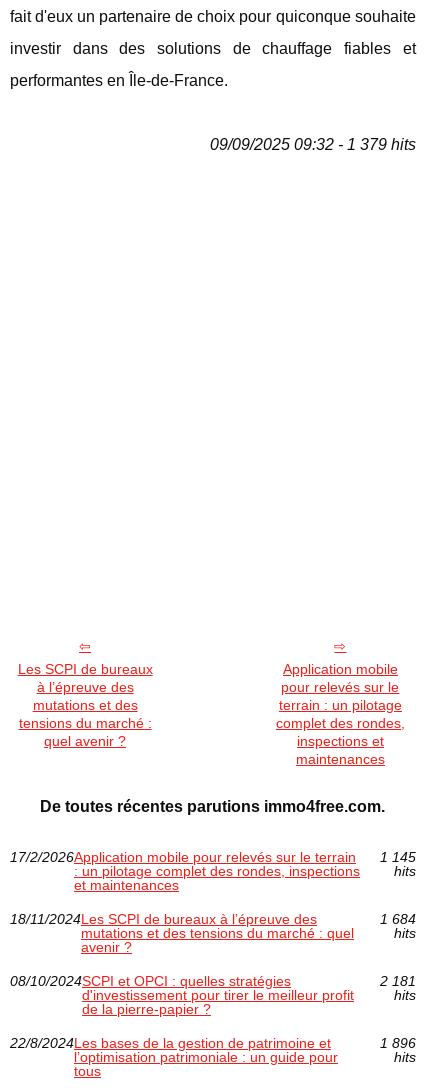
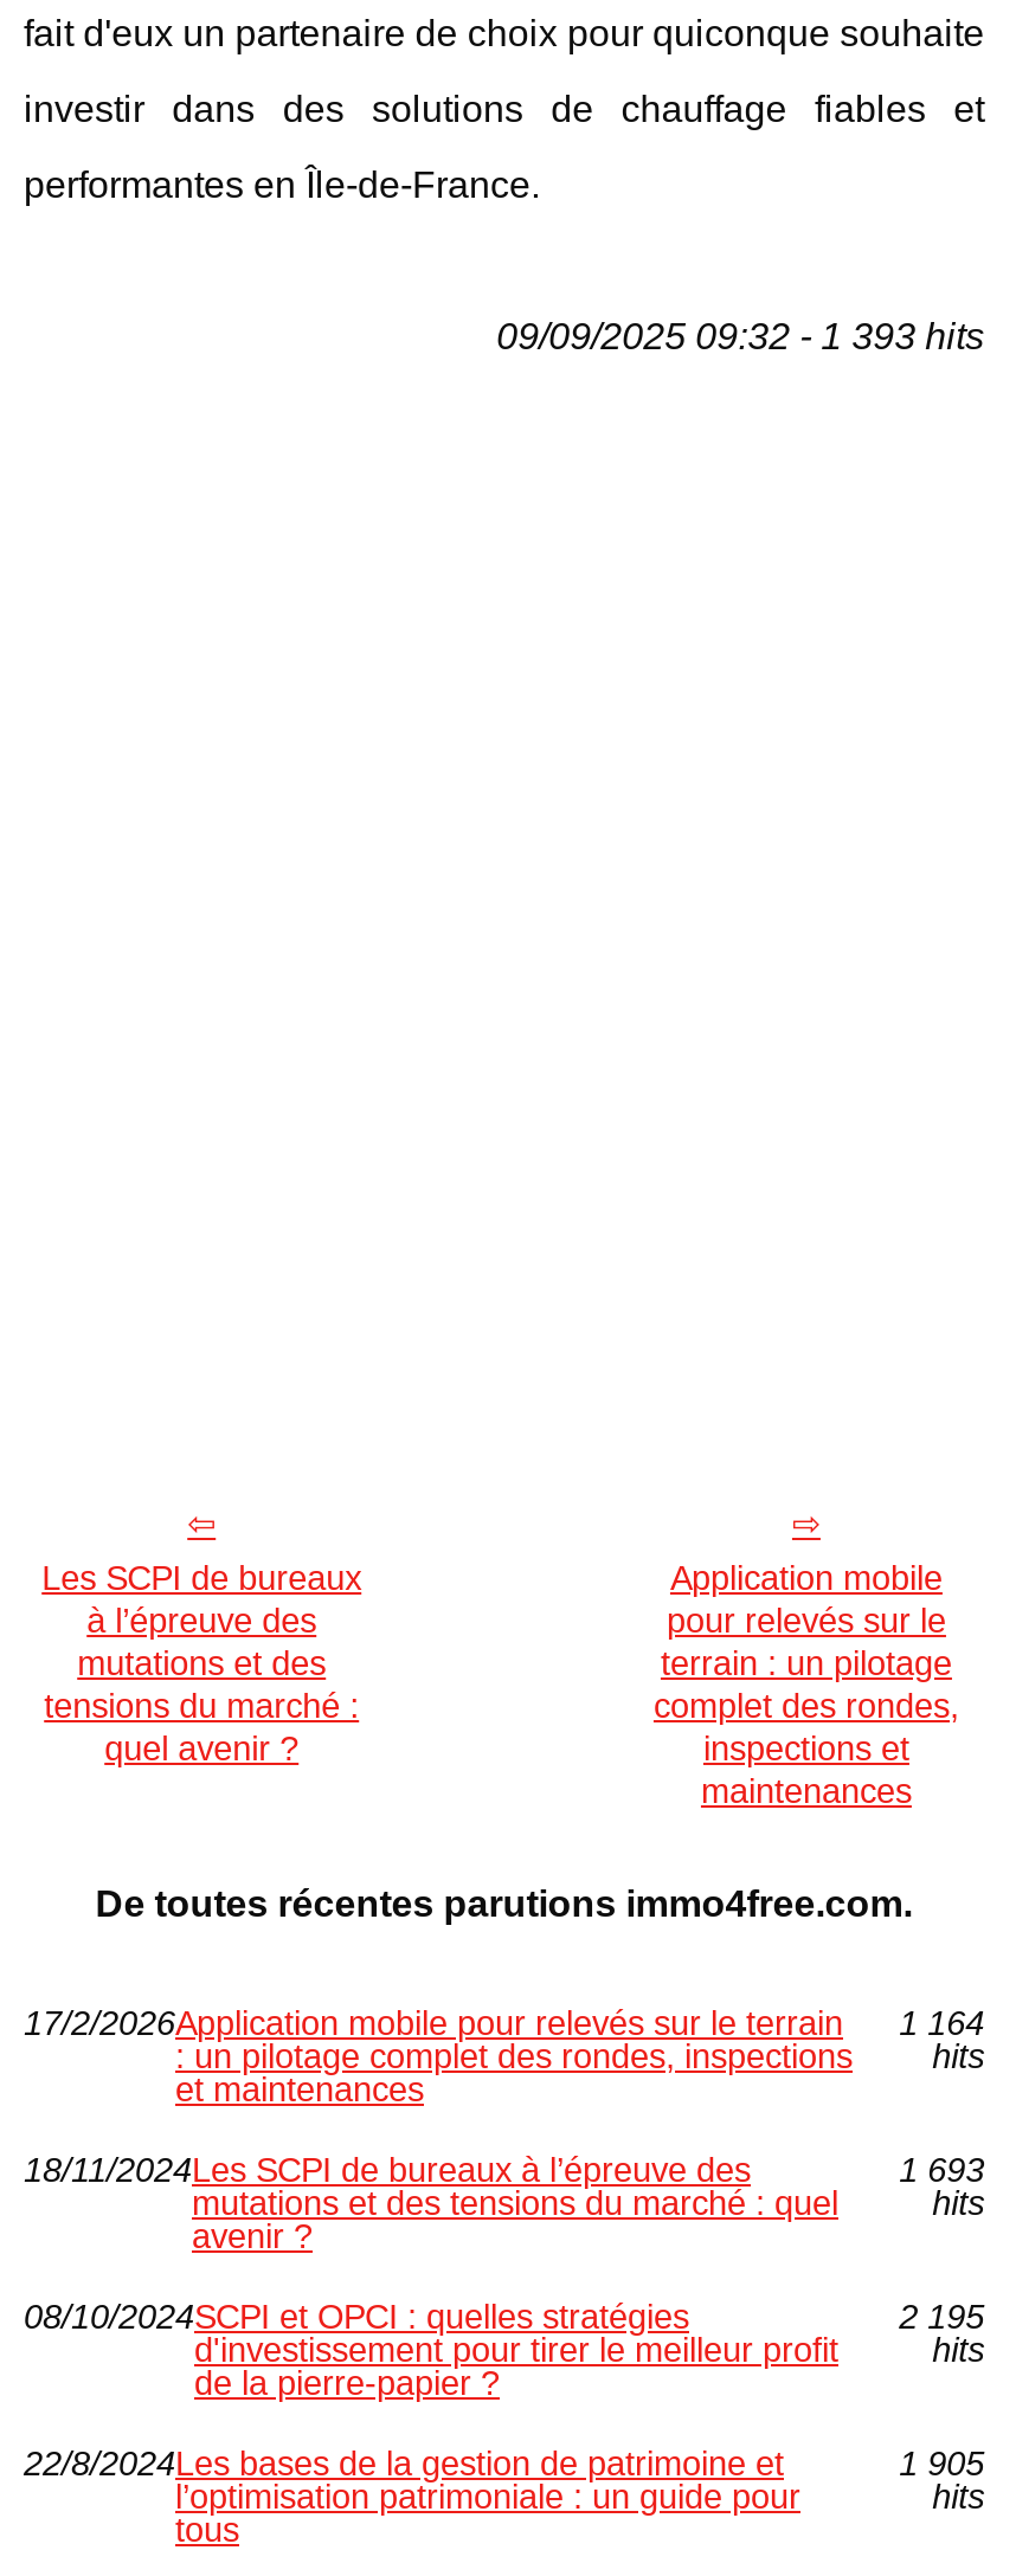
- 09/09/2025 09:32 - 1 379 hits
+ 09/09/2025 09:32 - 1 393 hits

- 17/2/2026Application mobile pour relevés sur le terrain 1 145
+ 17/2/2026Application mobile pour relevés sur le terrain 1 164

- 1 684
+ 1 693

- 2 181
+ 2 195

- 1 896
+ 1 905
